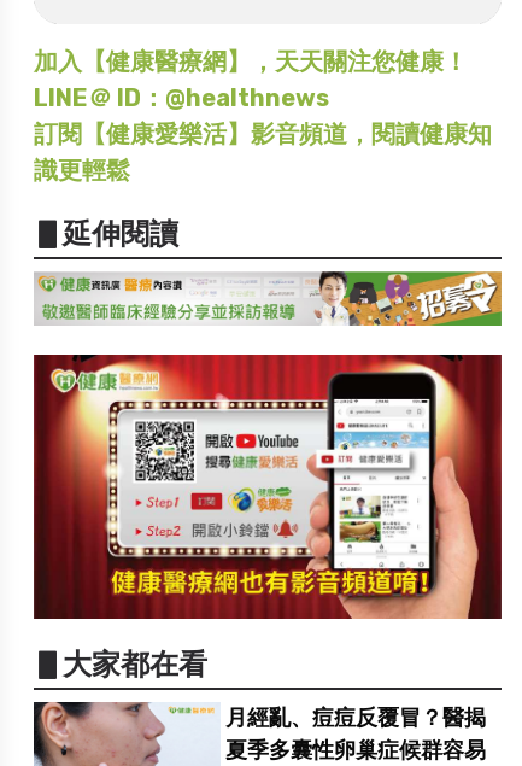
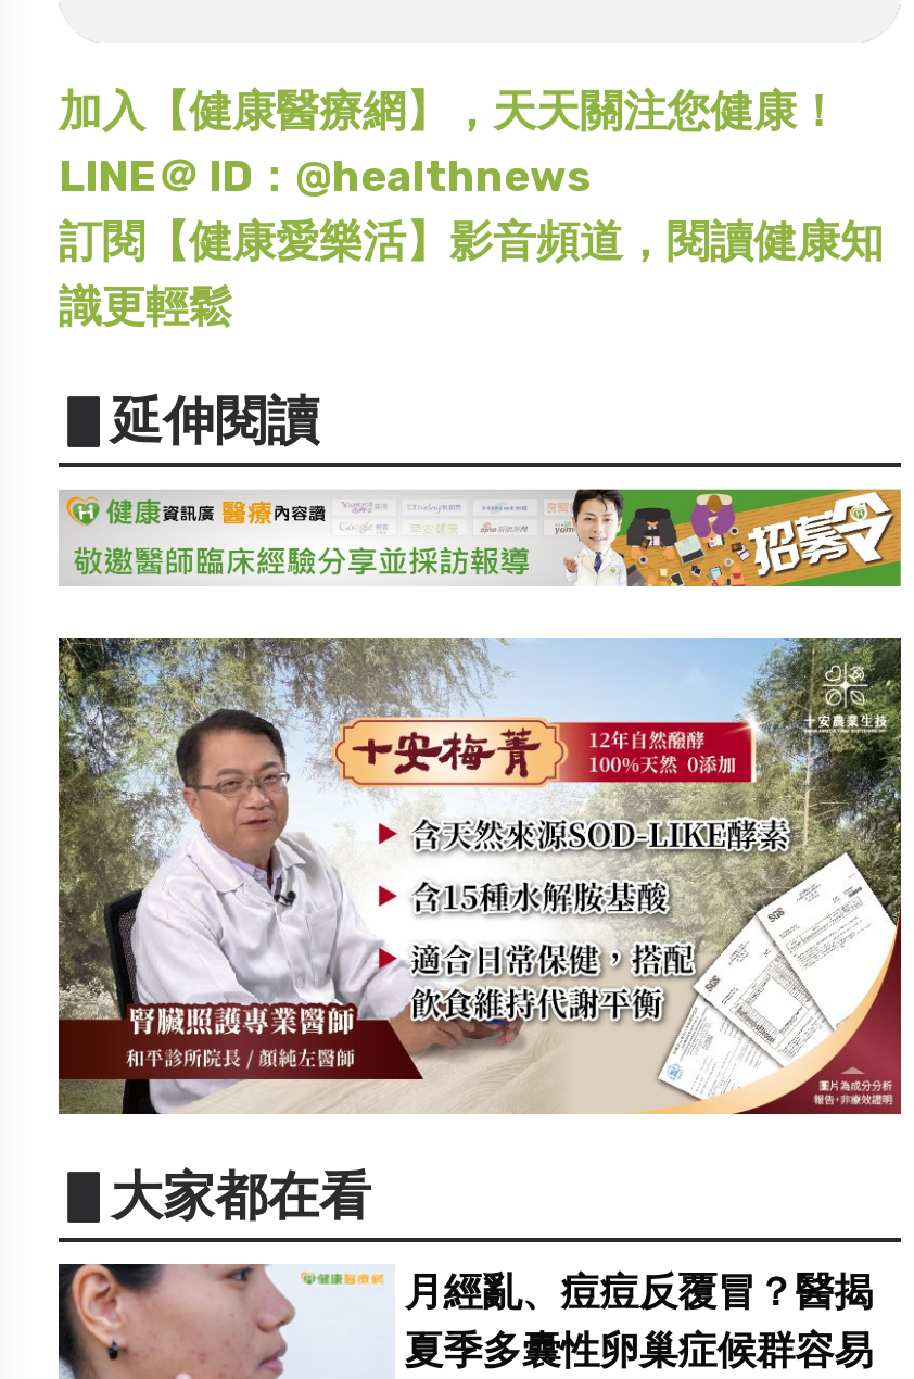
- [image]
+ [image]
